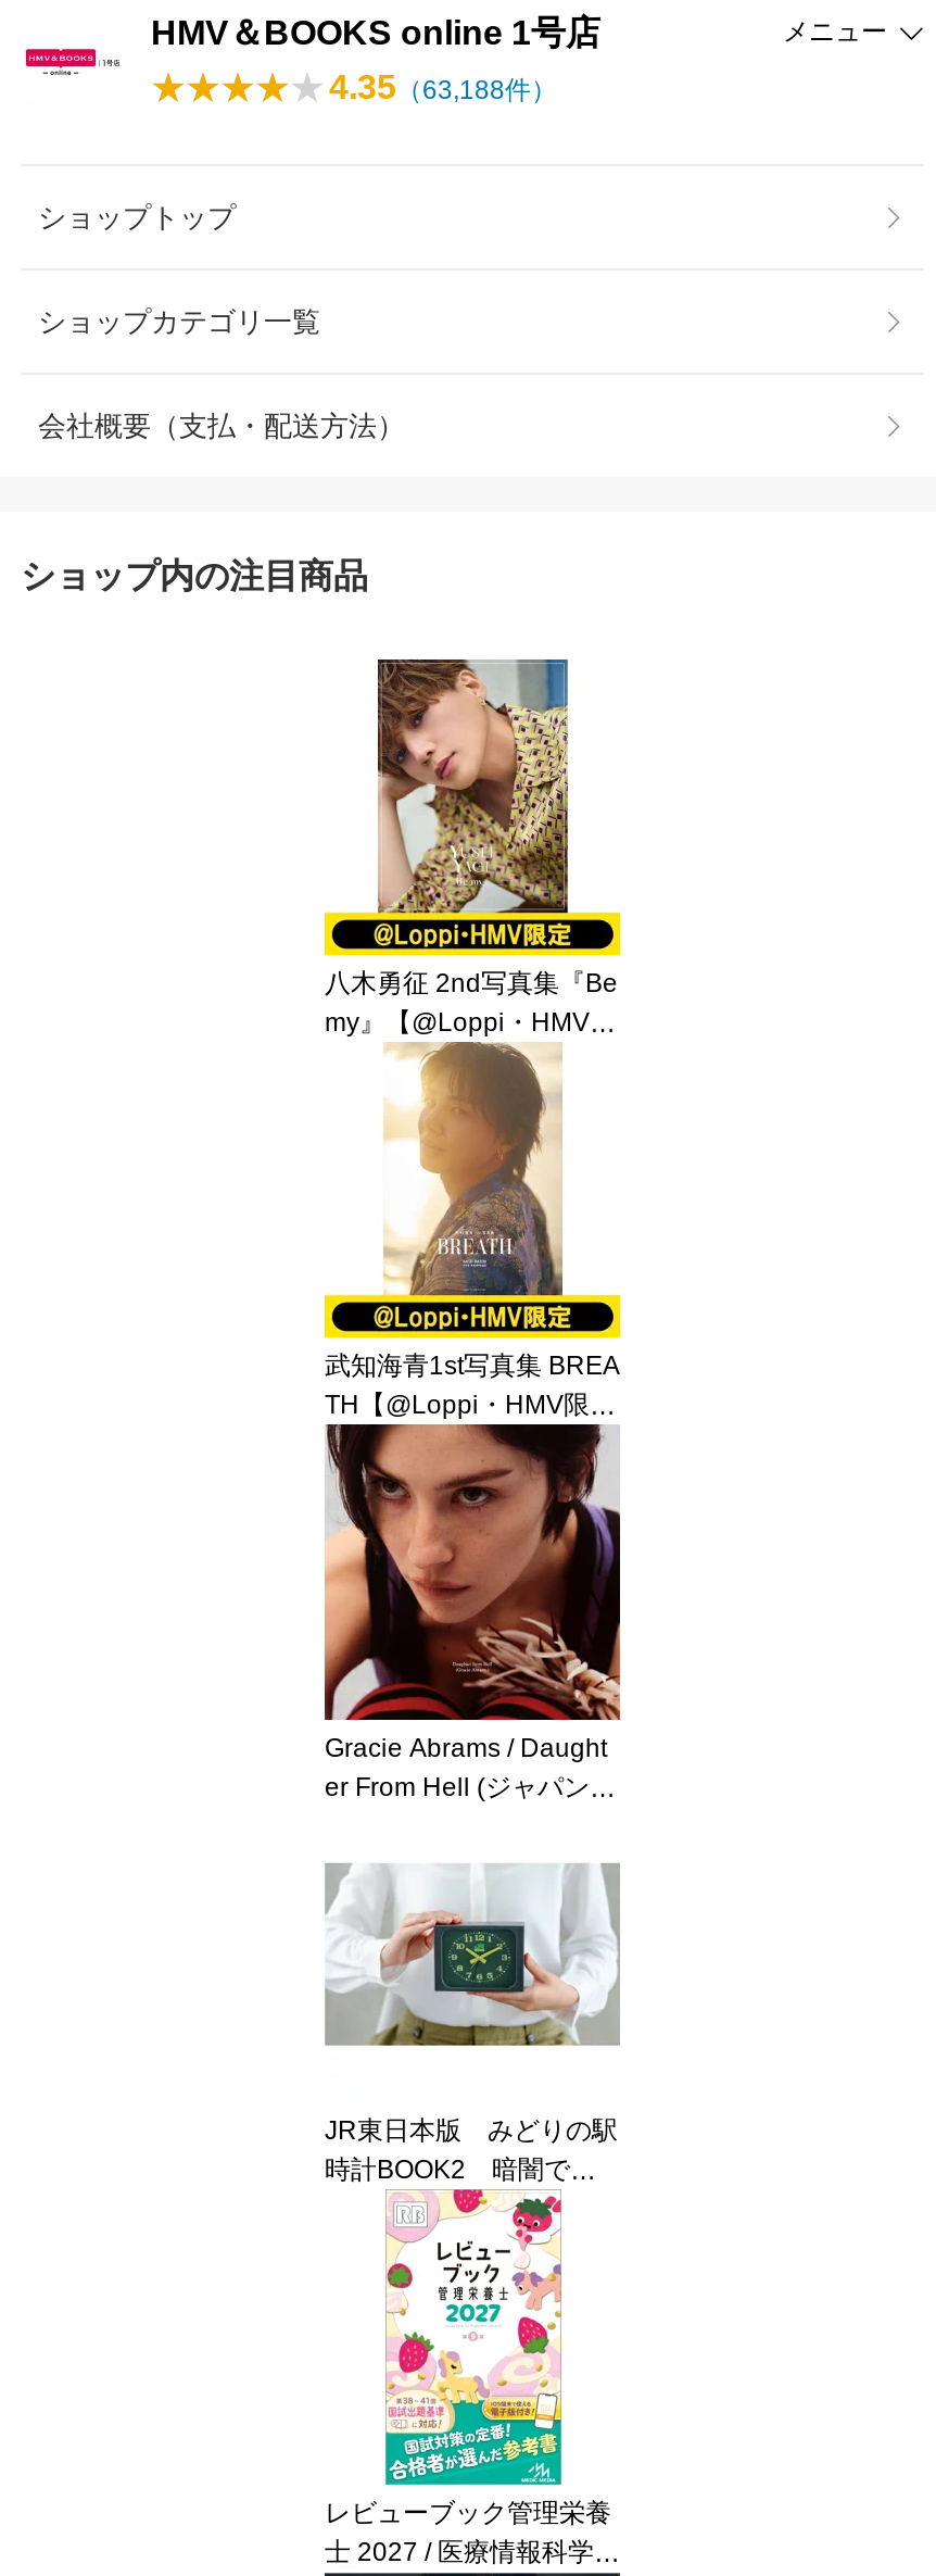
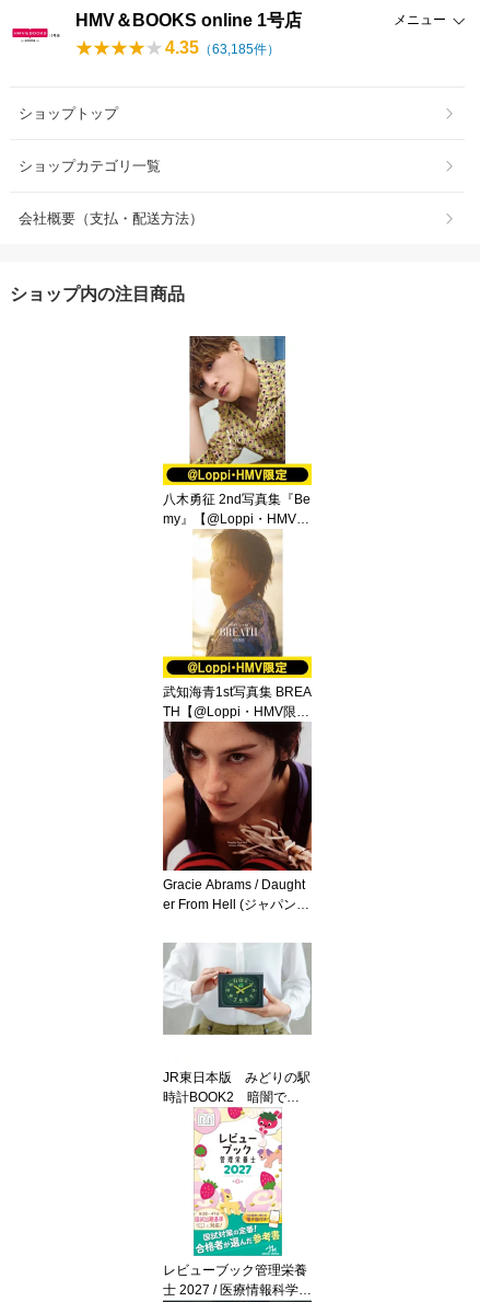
- 4.35（63,188件）
+ 4.35（63,185件）
